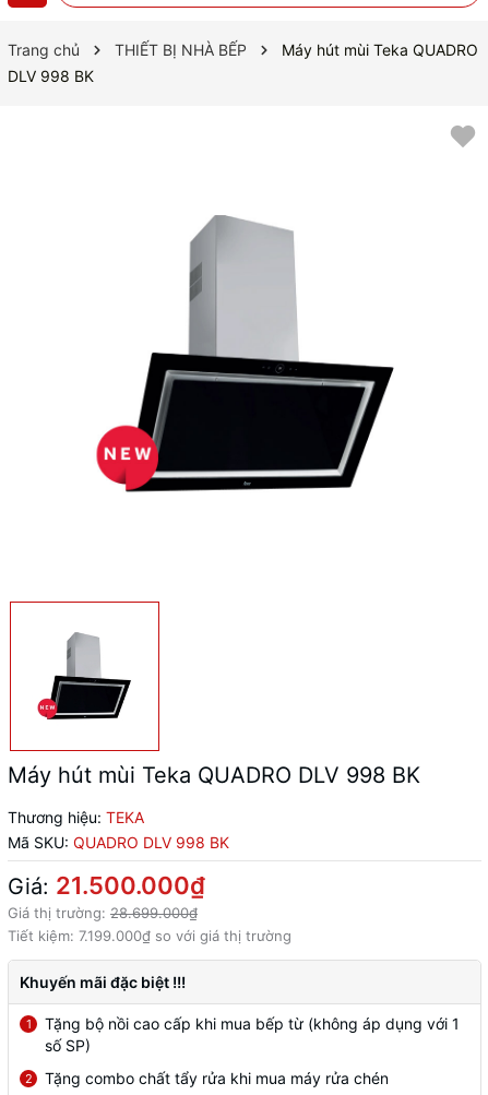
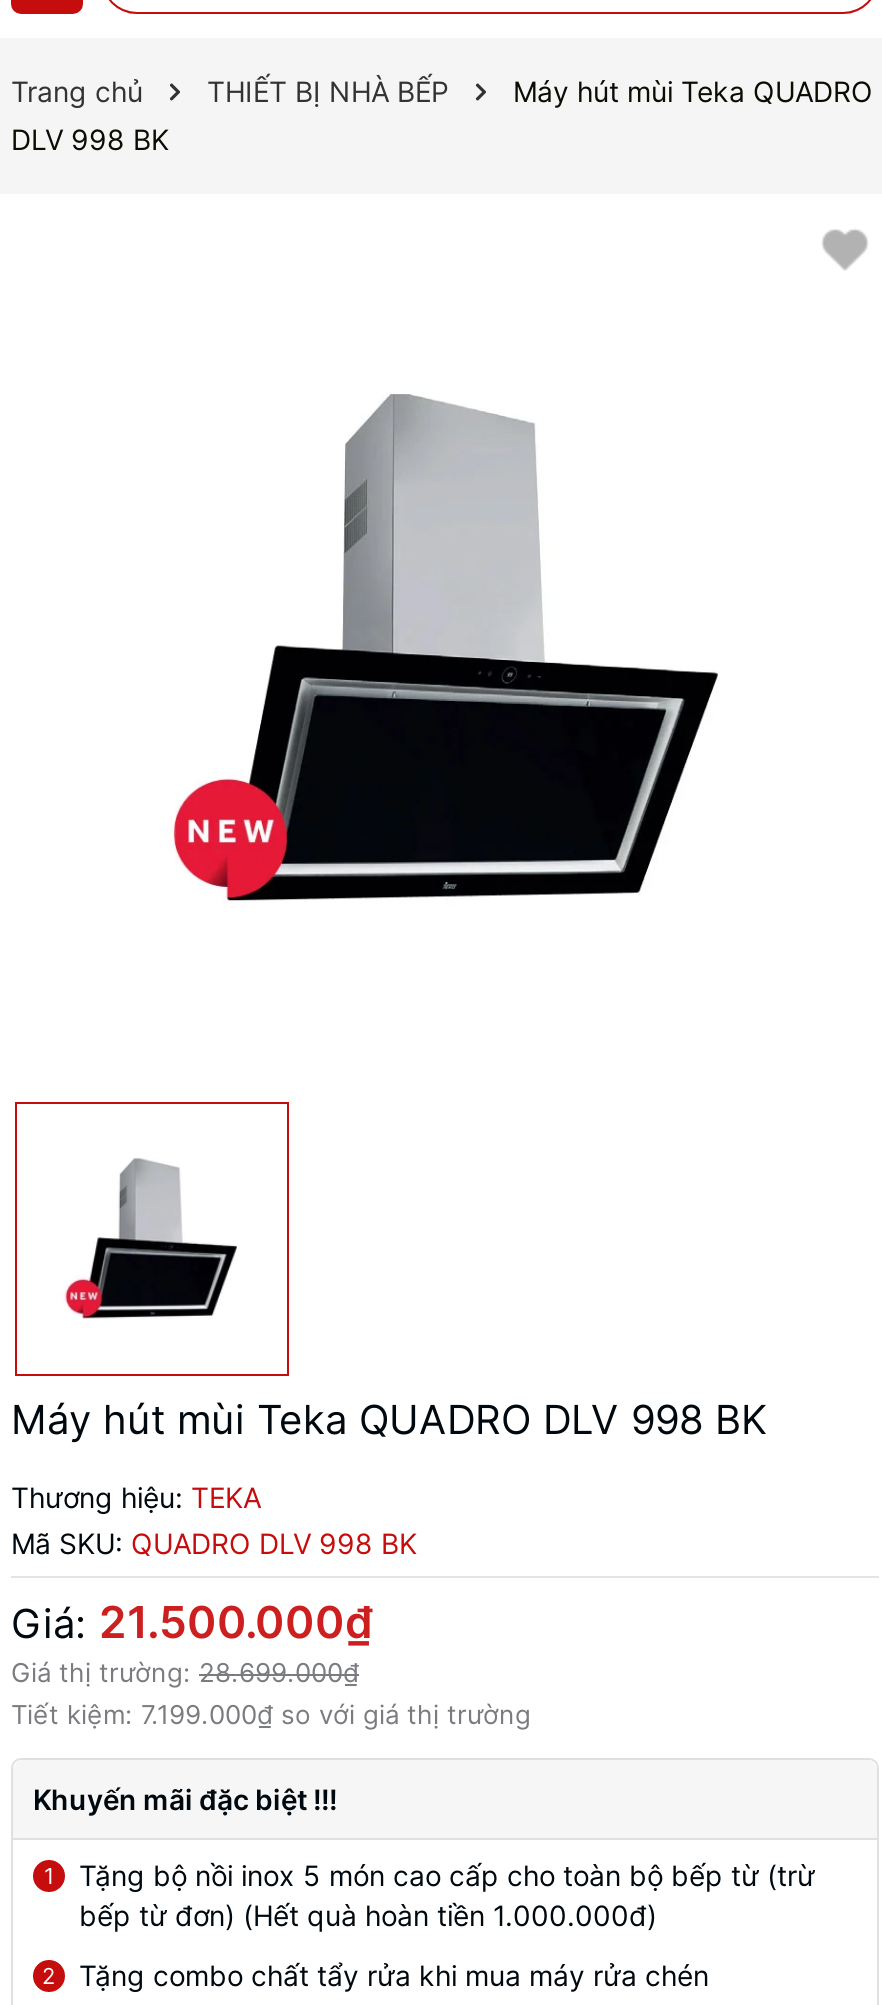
- Tặng bộ nồi cao cấp khi mua bếp từ (không áp dụng với 1
- số SP)
+ Tặng bộ nồi inox 5 món cao cấp cho toàn bộ bếp từ (trừ
+ bếp từ đơn) (Hết quà hoàn tiền 1.000.000đ)
